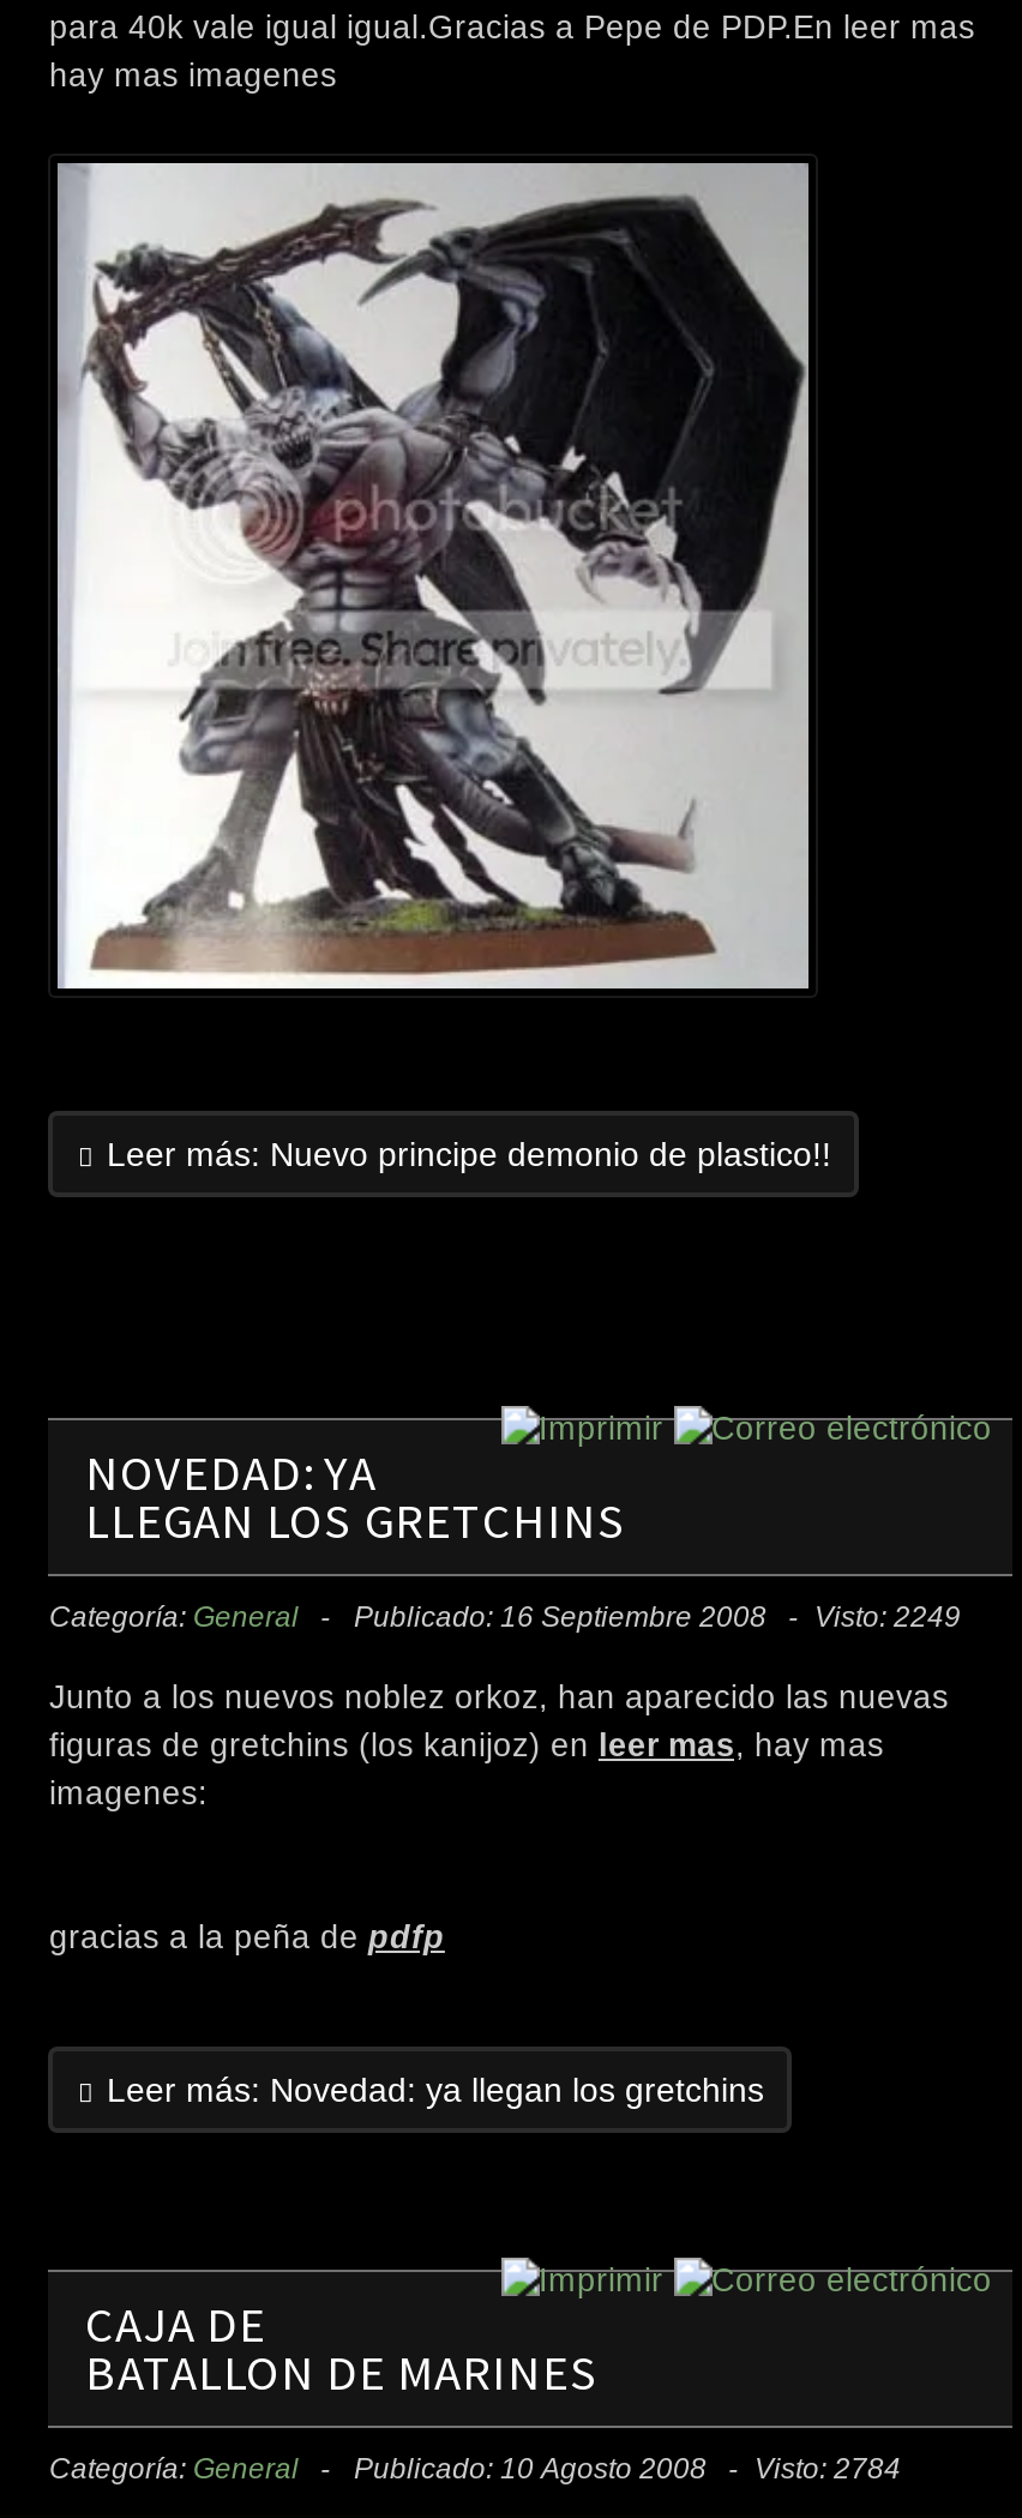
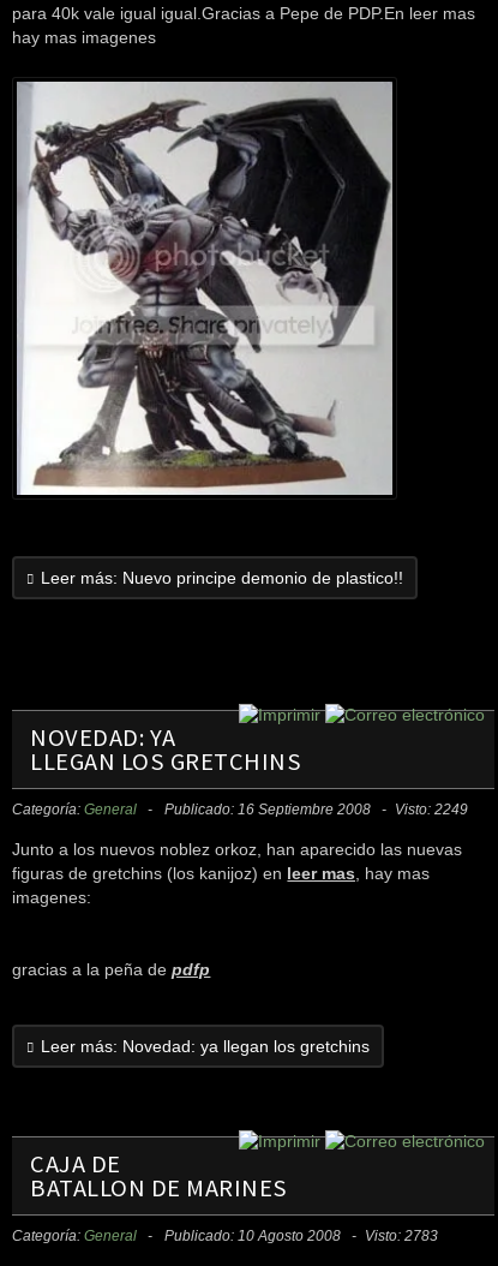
- Categoría: General Publicado: 10 Agosto 2008 Visto: 2784
+ Categoría: General Publicado: 10 Agosto 2008 Visto: 2783
